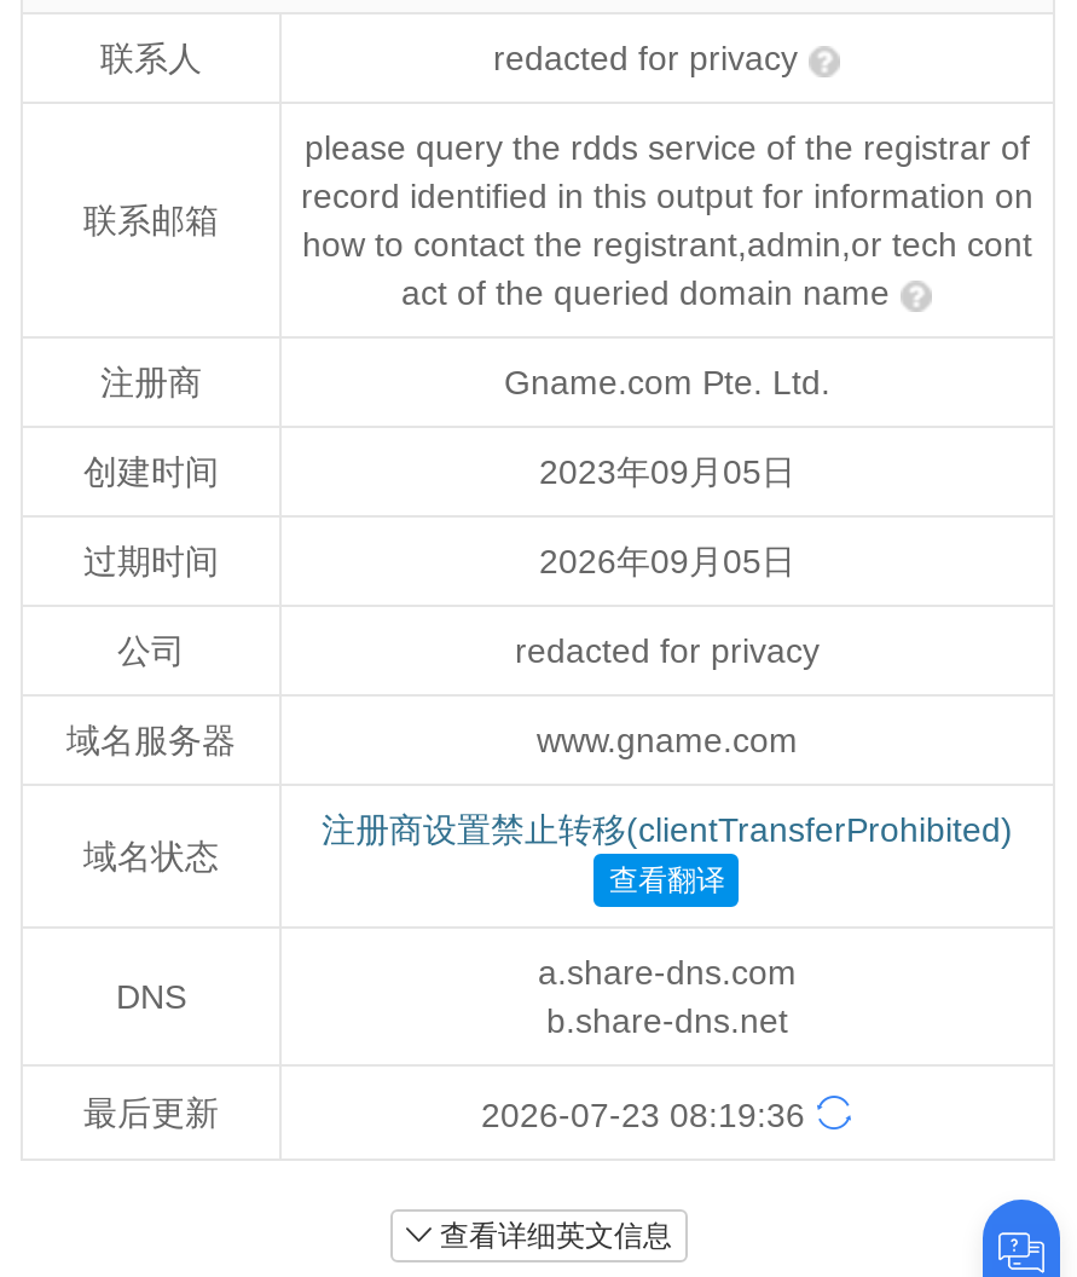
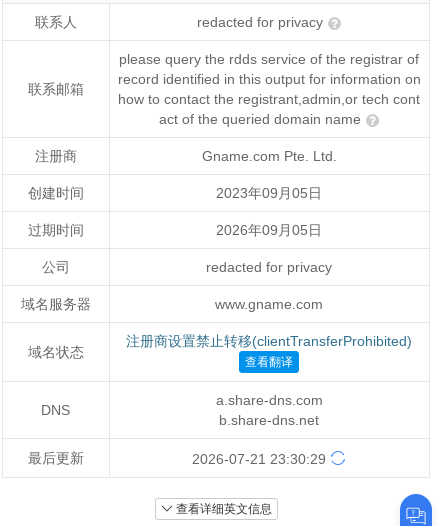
- 2026-07-23 08:19:36
+ 2026-07-21 23:30:29
